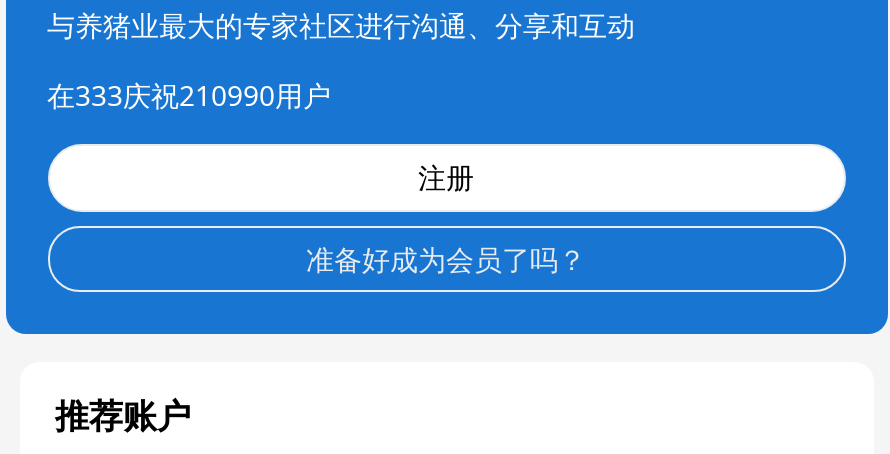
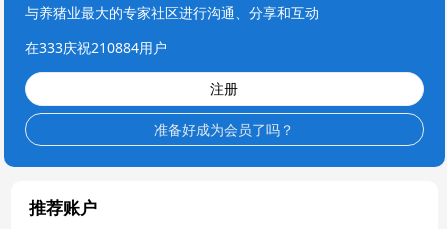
- 在333庆祝210990用户
+ 在333庆祝210884用户
